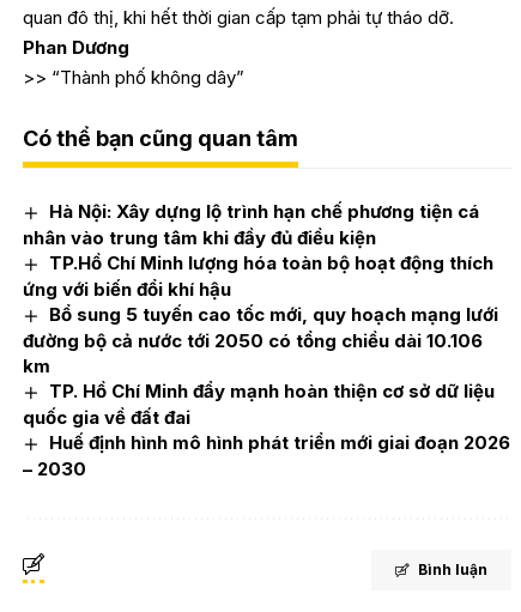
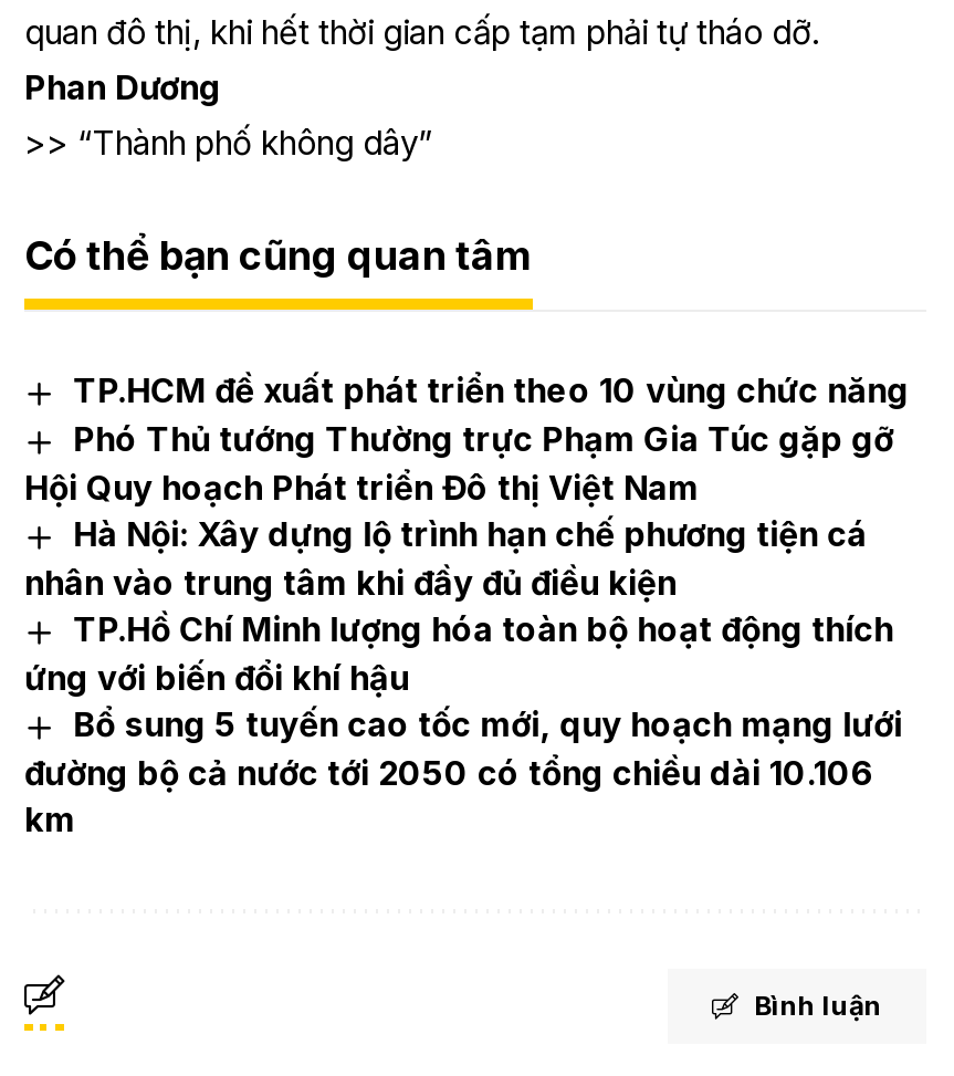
+ TP.HCM đề xuất phát triển theo 10 vùng chức năng
+ Phó Thủ tướng Thường trực Phạm Gia Túc gặp gỡ
+ Hội Quy hoạch Phát triển Đô thị Việt Nam

moved down: Hà Nội: Xây dựng lộ trình hạn chế phương tiện cá | nhân vào trung tâm khi đầy đủ điều kiện | TP.Hồ Chí Minh lượng hóa toàn bộ hoạt động thích | ứng với biến đổi khí hậu | Bổ sung 5 tuyến cao tốc mới, quy hoạch mạng lưới | đường bộ cả nước tới 2050 có tổng chiều dài 10.106 | km

- TP. Hồ Chí Minh đẩy mạnh hoàn thiện cơ sở dữ liệu
- quốc gia về đất đai
- Huế định hình mô hình phát triển mới giai đoạn 2026
- – 2030
